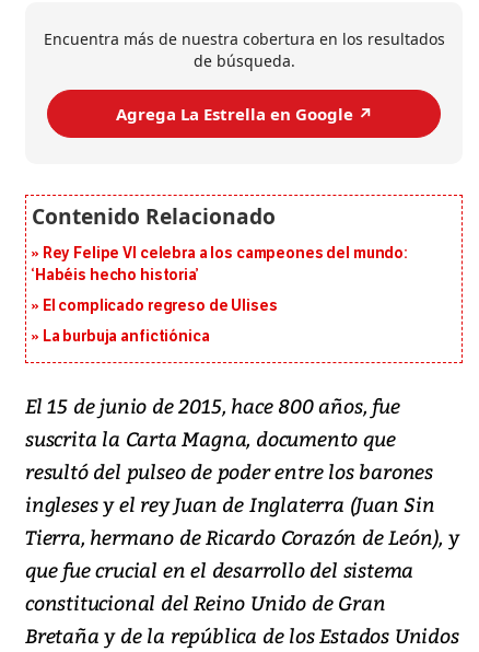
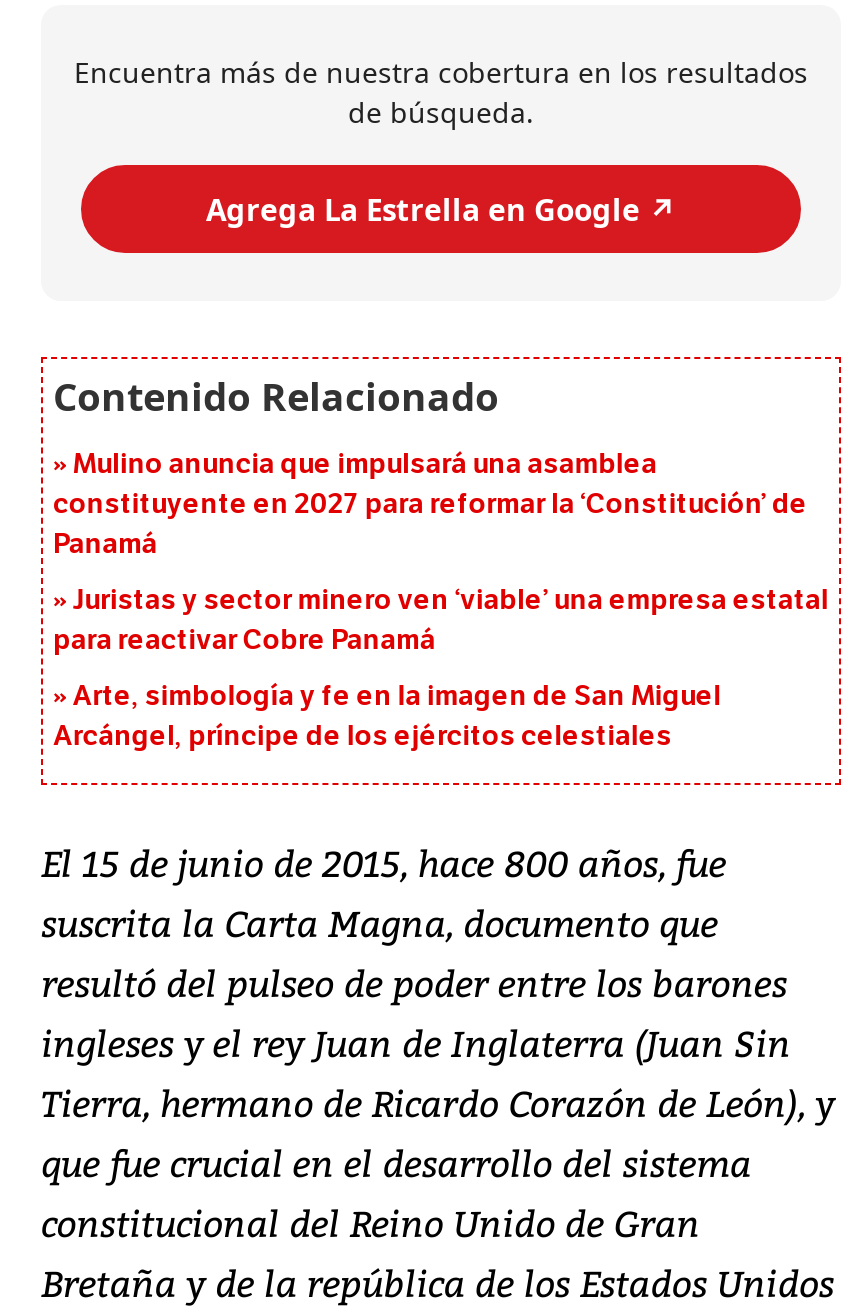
- Rey Felipe VI celebra a los campeones del mundo:
- ‘Habéis hecho historia’
+ Mulino anuncia que impulsará una asamblea
+ constituyente en 2027 para reformar la ‘Constitución’ de
+ Panamá

- El complicado regreso de Ulises
+ Juristas y sector minero ven ‘viable’ una empresa estatal
+ para reactivar Cobre Panamá

- La burbuja anfictiónica
+ Arte, simbología y fe en la imagen de San Miguel
+ Arcángel, príncipe de los ejércitos celestiales
